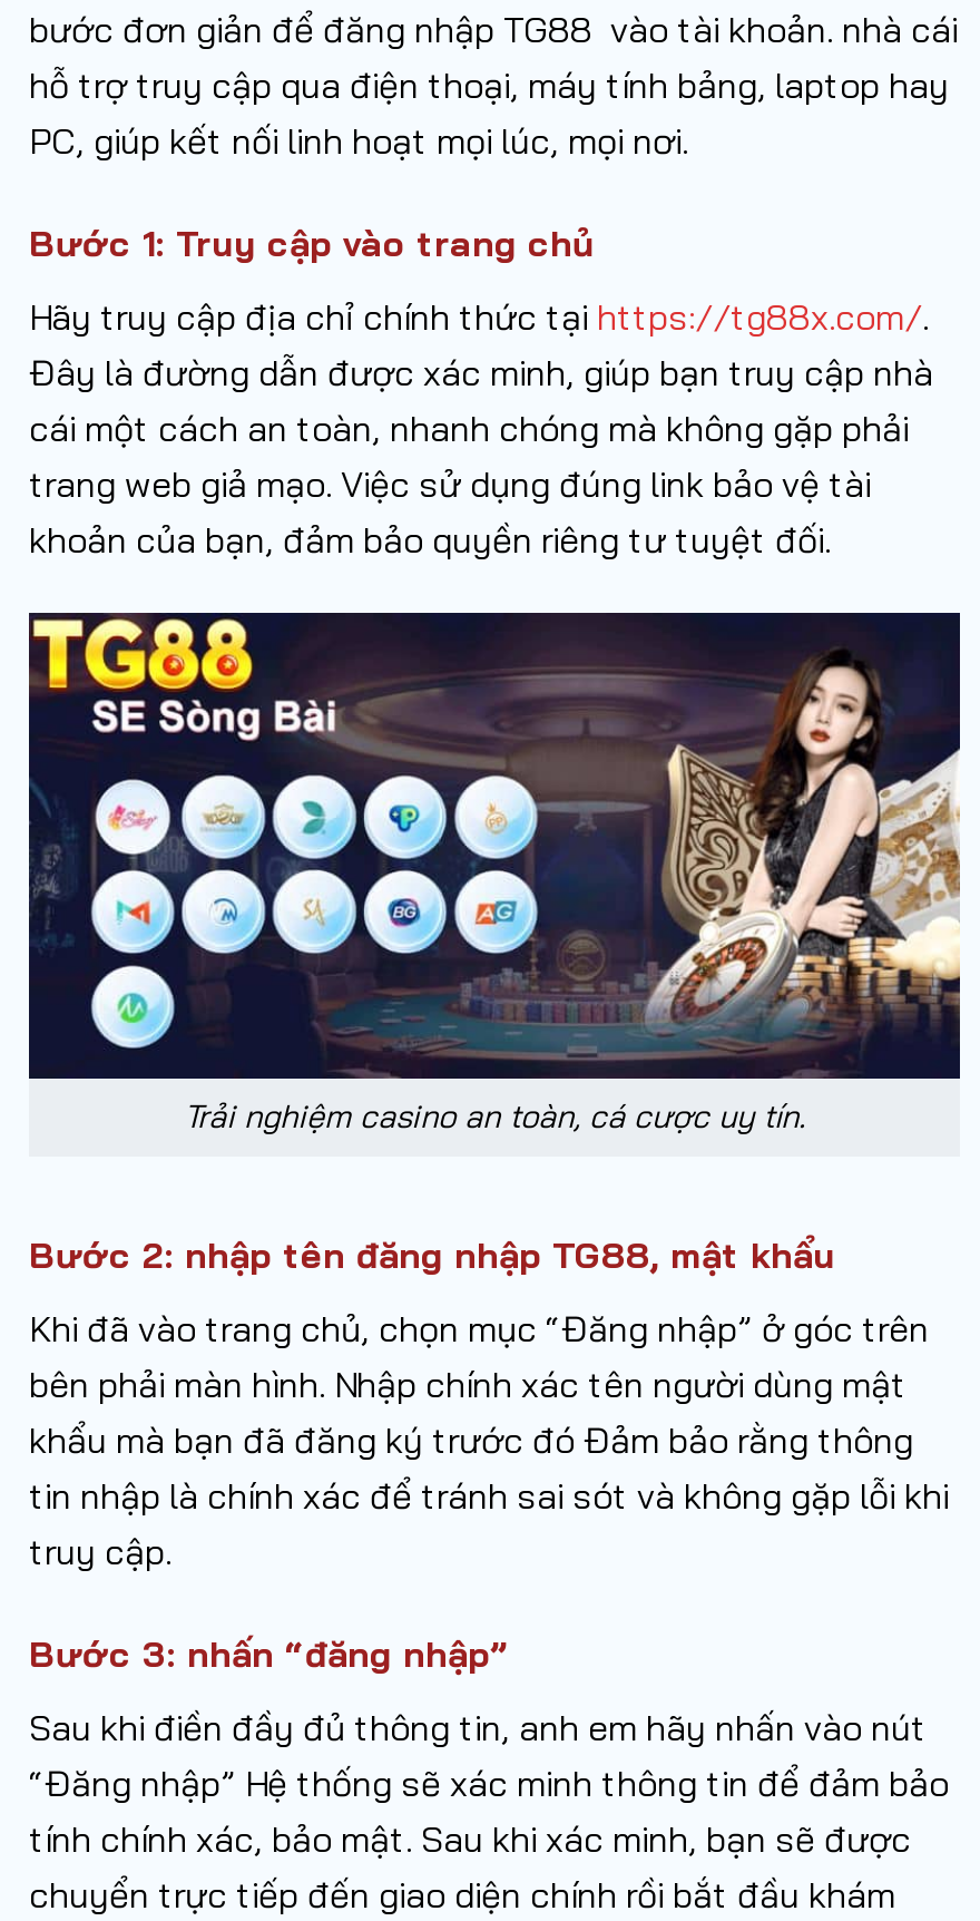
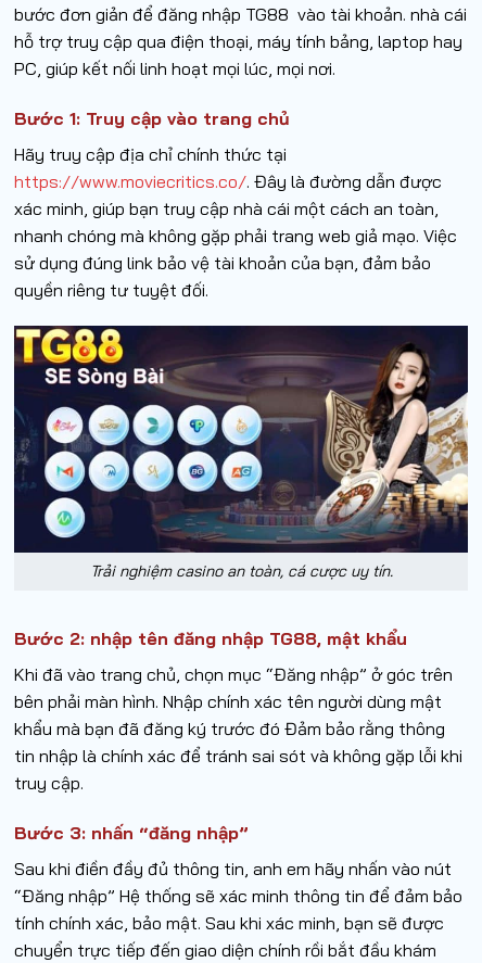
- Hãy truy cập địa chỉ chính thức tại https://tg88x.com/.
- Đây là đường dẫn được xác minh, giúp bạn truy cập nhà
- cái một cách an toàn, nhanh chóng mà không gặp phải
- trang web giả mạo. Việc sử dụng đúng link bảo vệ tài
- khoản của bạn, đảm bảo quyền riêng tư tuyệt đối.
+ Hãy truy cập địa chỉ chính thức tại
+ https://www.moviecritics.co/. Đây là đường dẫn được
+ xác minh, giúp bạn truy cập nhà cái một cách an toàn,
+ nhanh chóng mà không gặp phải trang web giả mạo. Việc
+ sử dụng đúng link bảo vệ tài khoản của bạn, đảm bảo
+ quyền riêng tư tuyệt đối.
